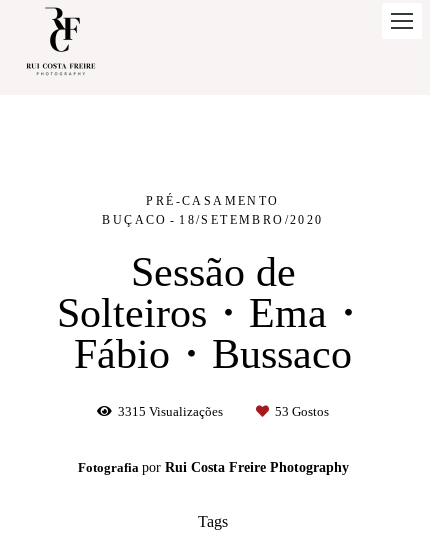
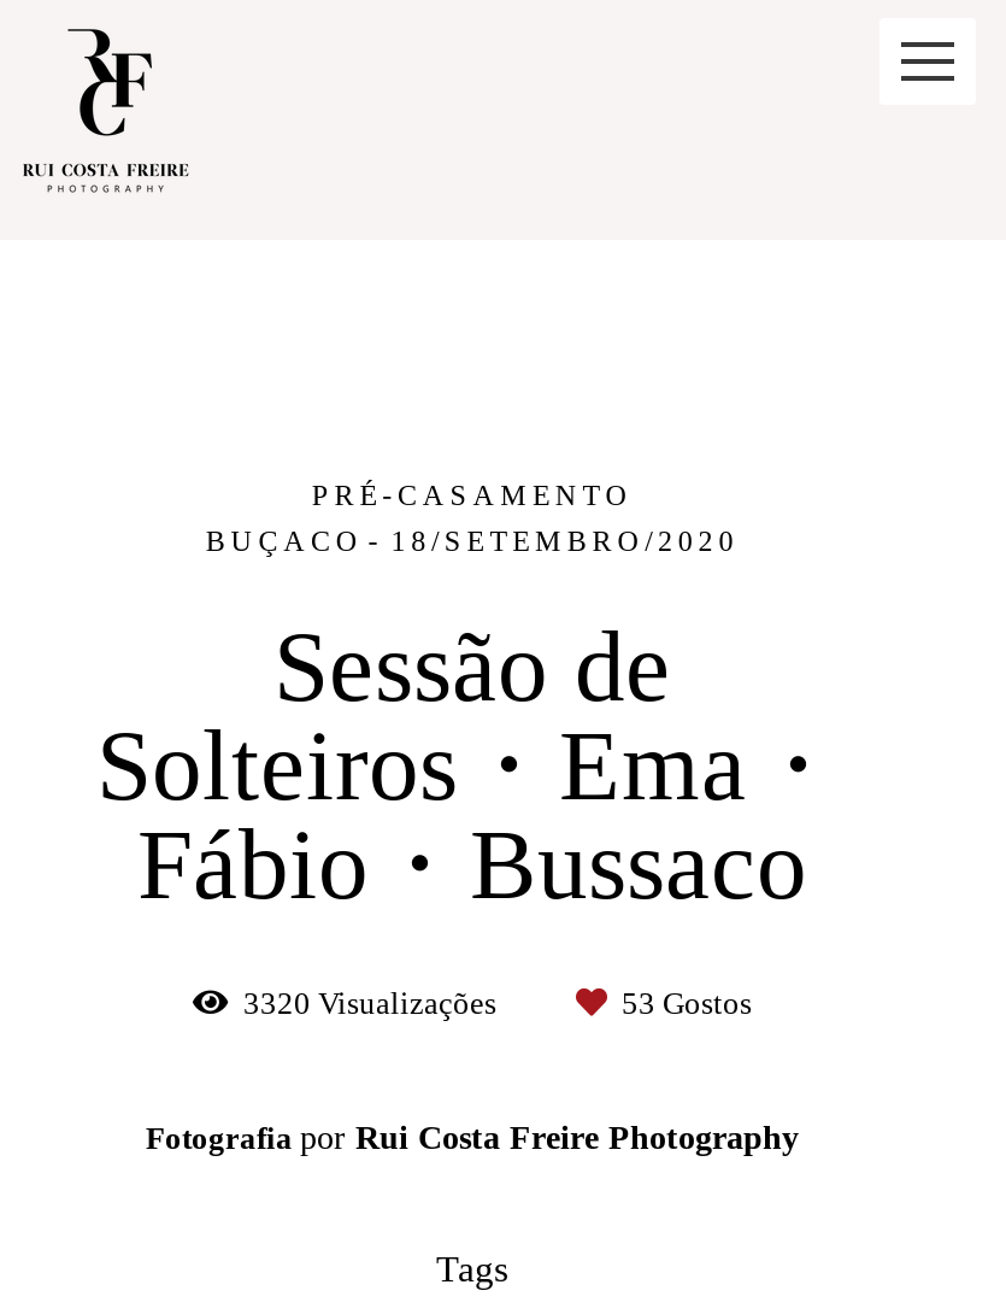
- 3315 Visualizações
+ 3320 Visualizações
